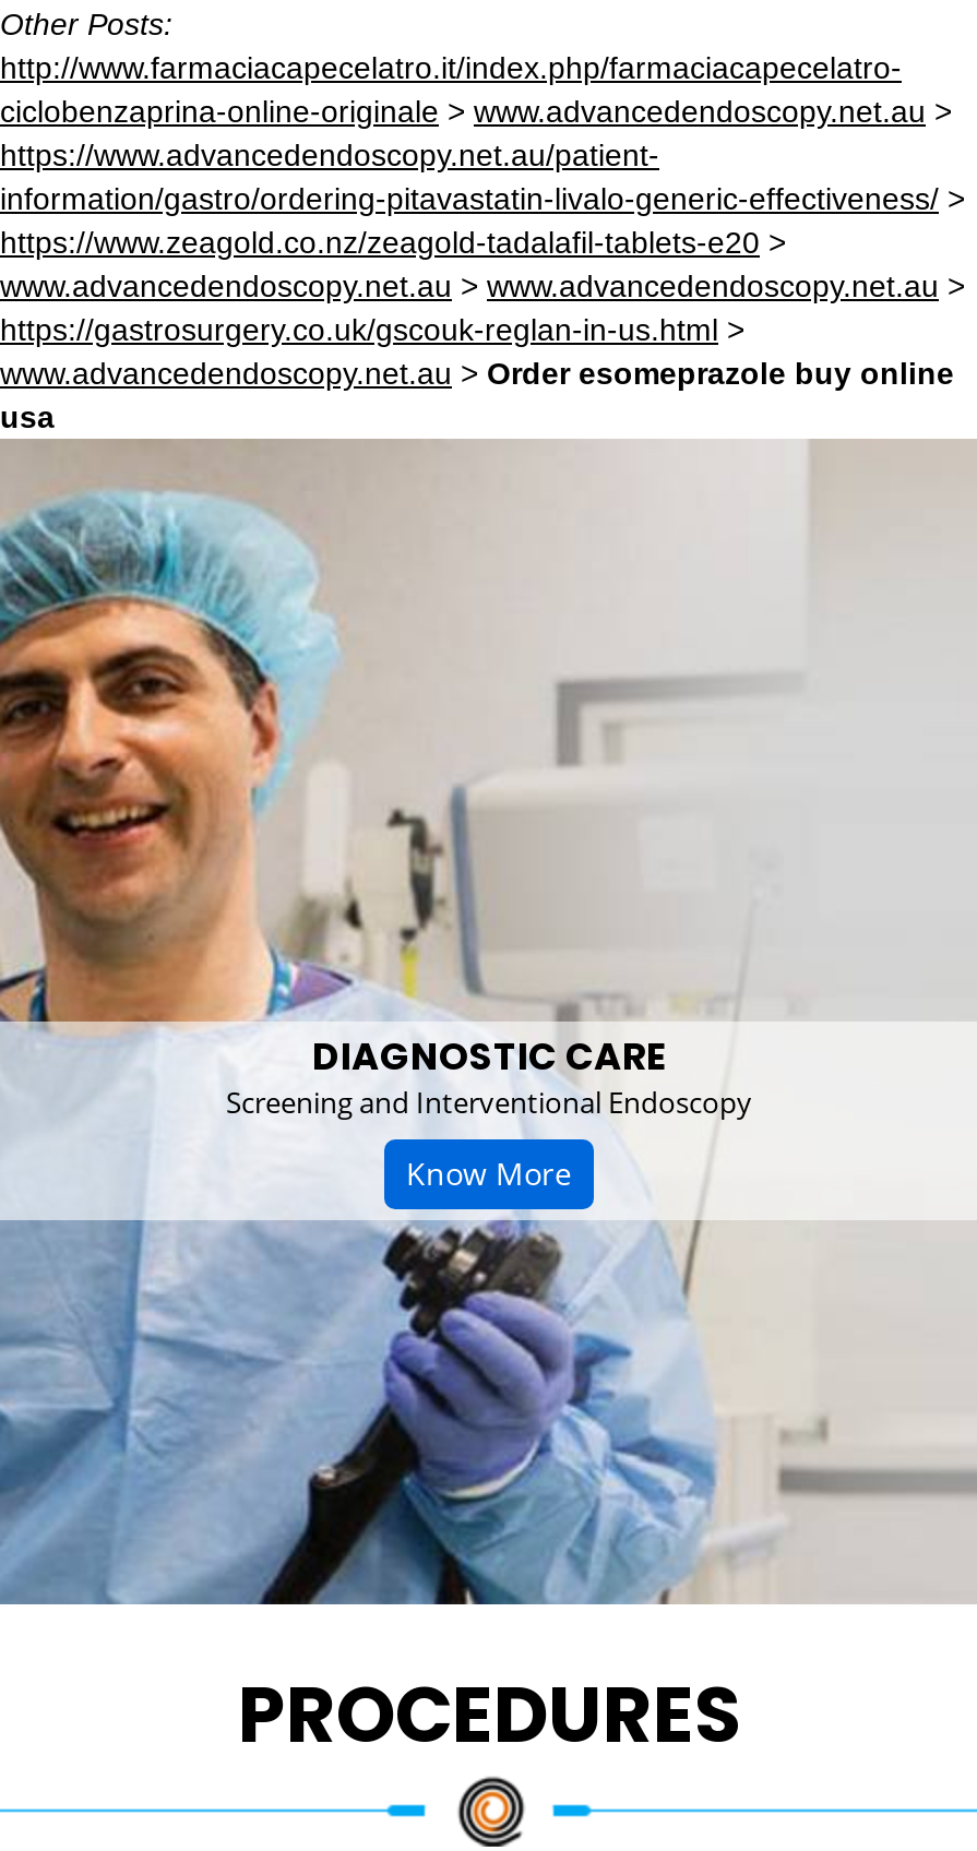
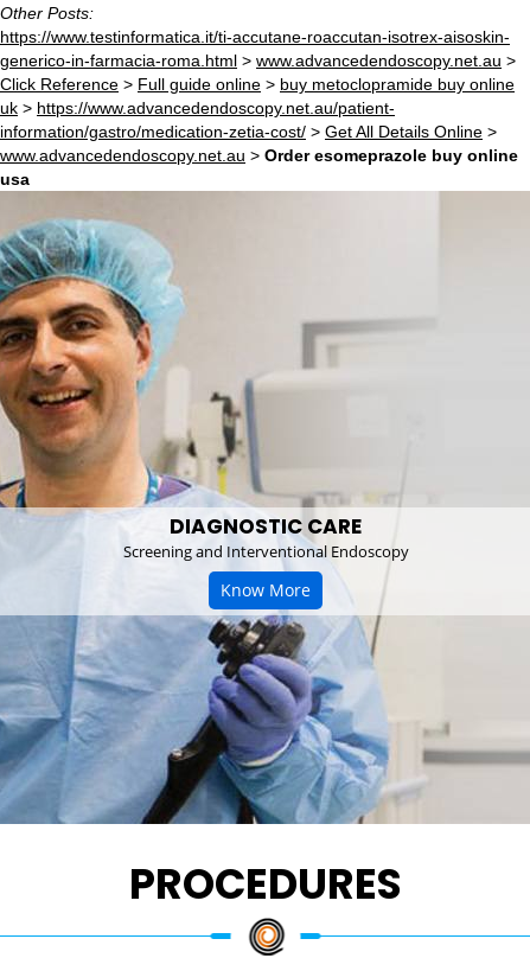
- http://www.farmaciacapecelatro.it/index.php/farmaciacapecelatro-
- ciclobenzaprina-online-originale > www.advancedendoscopy.net.au >
- https://www.advancedendoscopy.net.au/patient-
- information/gastro/ordering-pitavastatin-livalo-generic-effectiveness/ >
- https://www.zeagold.co.nz/zeagold-tadalafil-tablets-e20 >
- www.advancedendoscopy.net.au > www.advancedendoscopy.net.au >
- https://gastrosurgery.co.uk/gscouk-reglan-in-us.html >
+ https://www.testinformatica.it/ti-accutane-roaccutan-isotrex-aisoskin-
+ generico-in-farmacia-roma.html > www.advancedendoscopy.net.au >
+ Click Reference > Full guide online > buy metoclopramide buy online
+ uk > https://www.advancedendoscopy.net.au/patient-
+ information/gastro/medication-zetia-cost/ > Get All Details Online >
